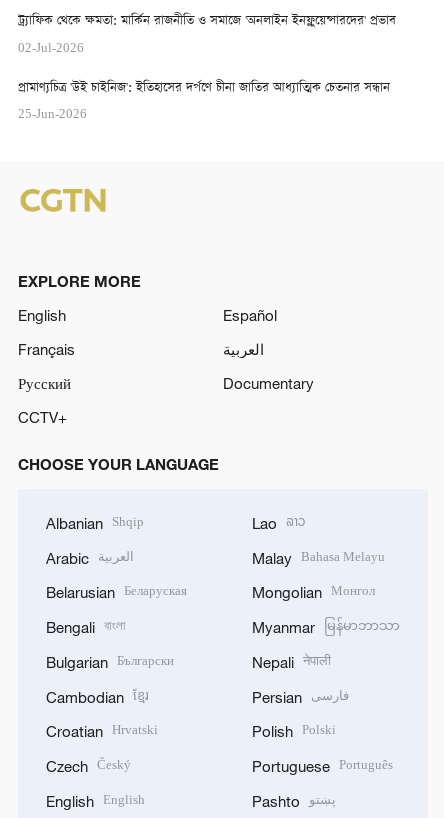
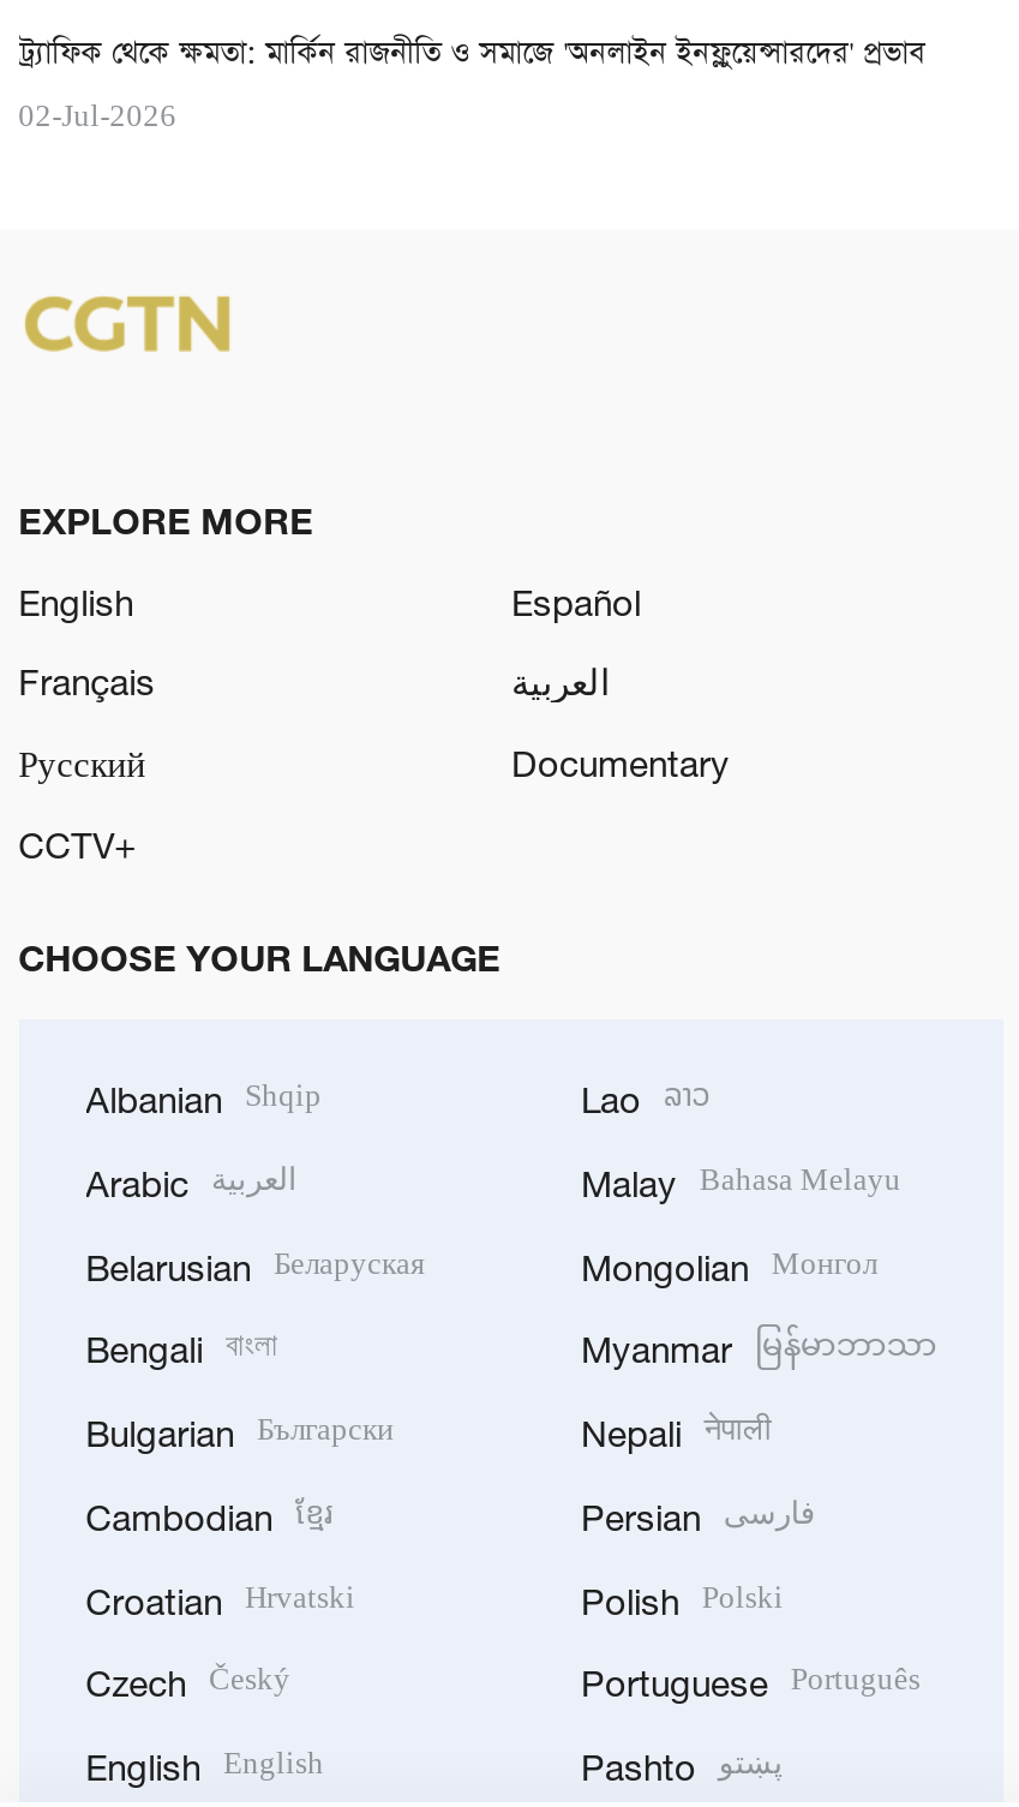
- প্রামাণ্যচিত্র 'উই চাইনিজ': ইতিহাসের দর্পণে চীনা জাতির আধ্যাত্মিক চেতনার সন্ধান
- 25-Jun-2026
